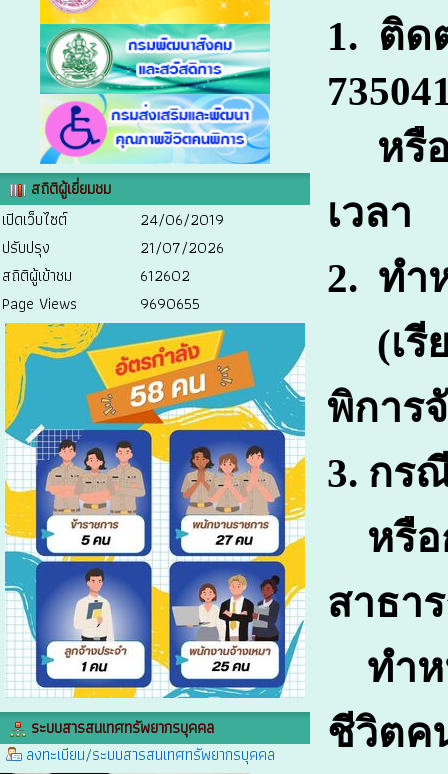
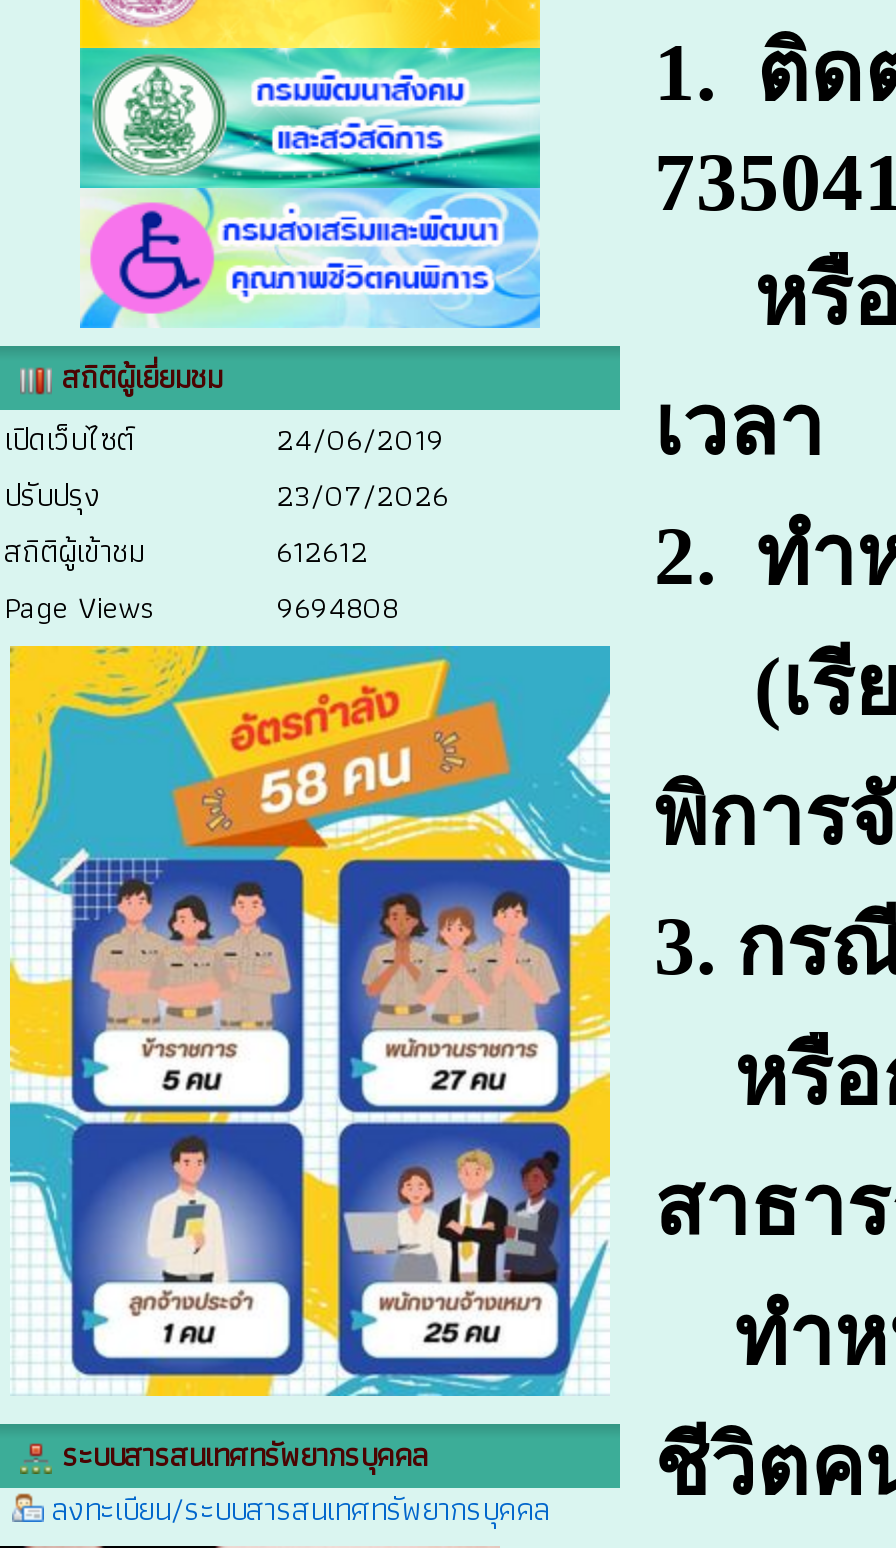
- 21/07/2026
+ 23/07/2026

- 612602
+ 612612

- 9690655
+ 9694808
